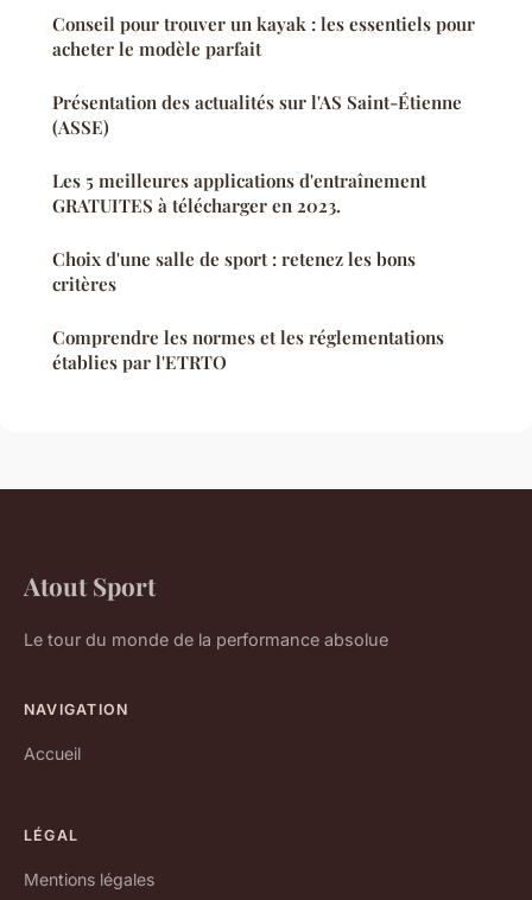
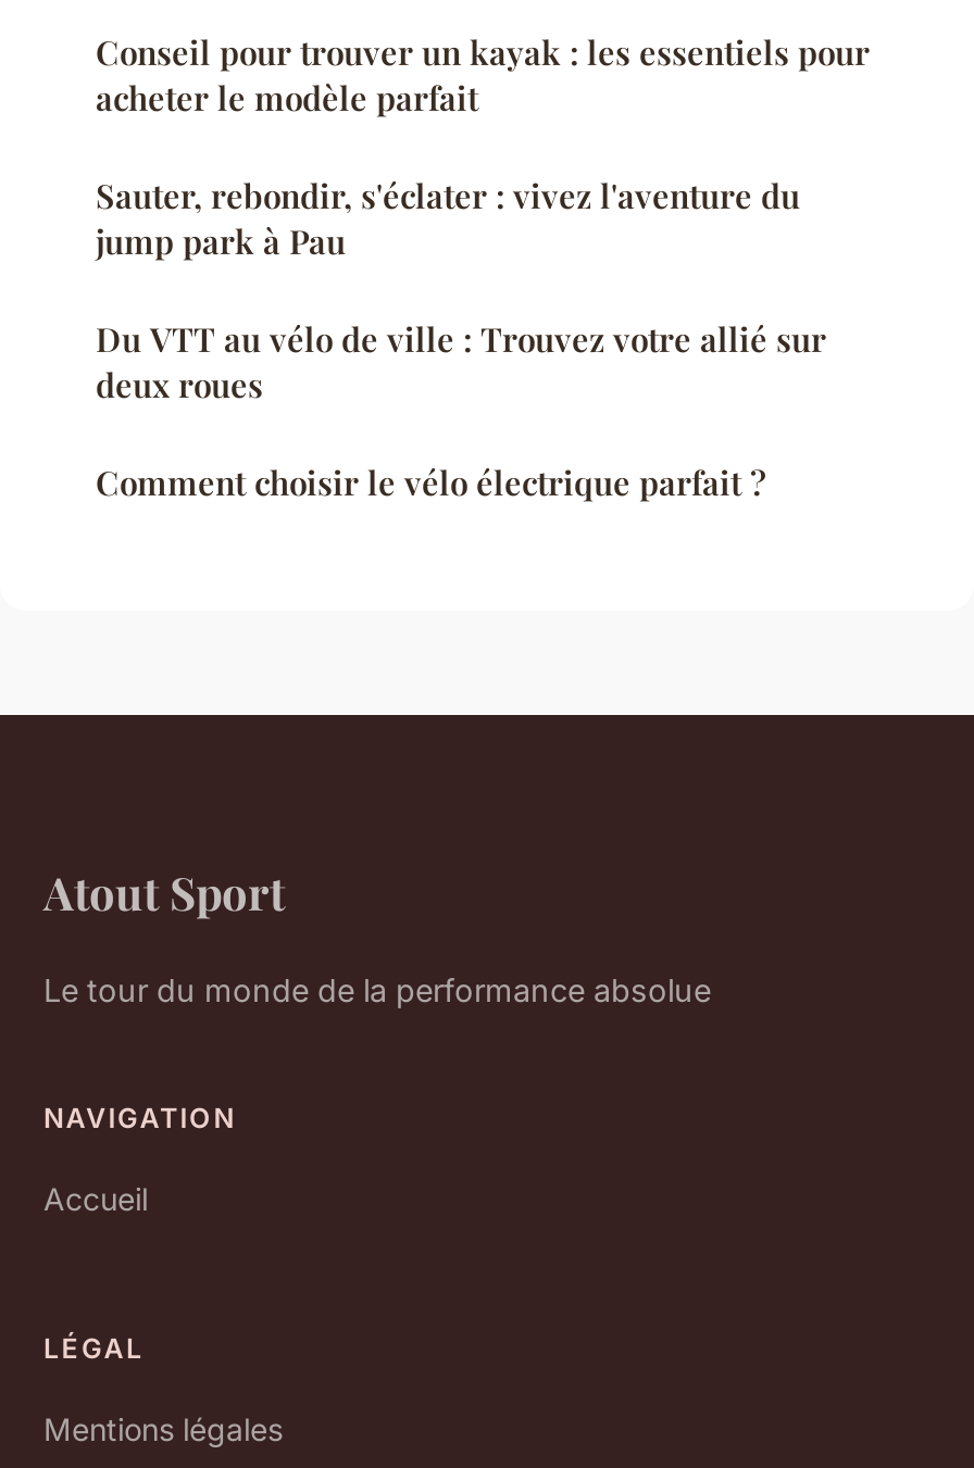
- Présentation des actualités sur l'AS Saint-Étienne
- (ASSE)
- Les 5 meilleures applications d'entraînement
- GRATUITES à télécharger en 2023.
- Choix d'une salle de sport : retenez les bons
- critères
- Comprendre les normes et les réglementations
- établies par l'ETRTO
+ Sauter, rebondir, s'éclater : vivez l'aventure du
+ jump park à Pau
+ Du VTT au vélo de ville : Trouvez votre allié sur
+ deux roues
+ Comment choisir le vélo électrique parfait ?
